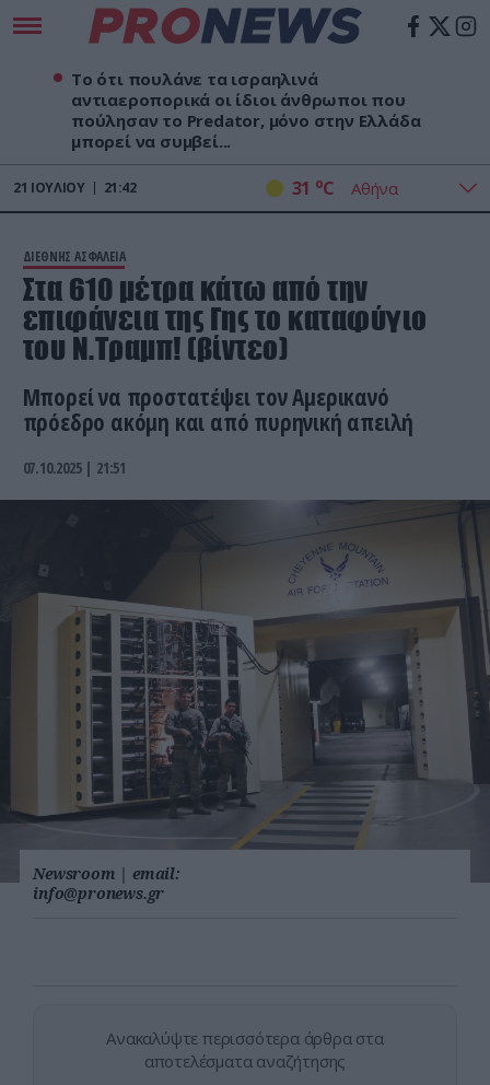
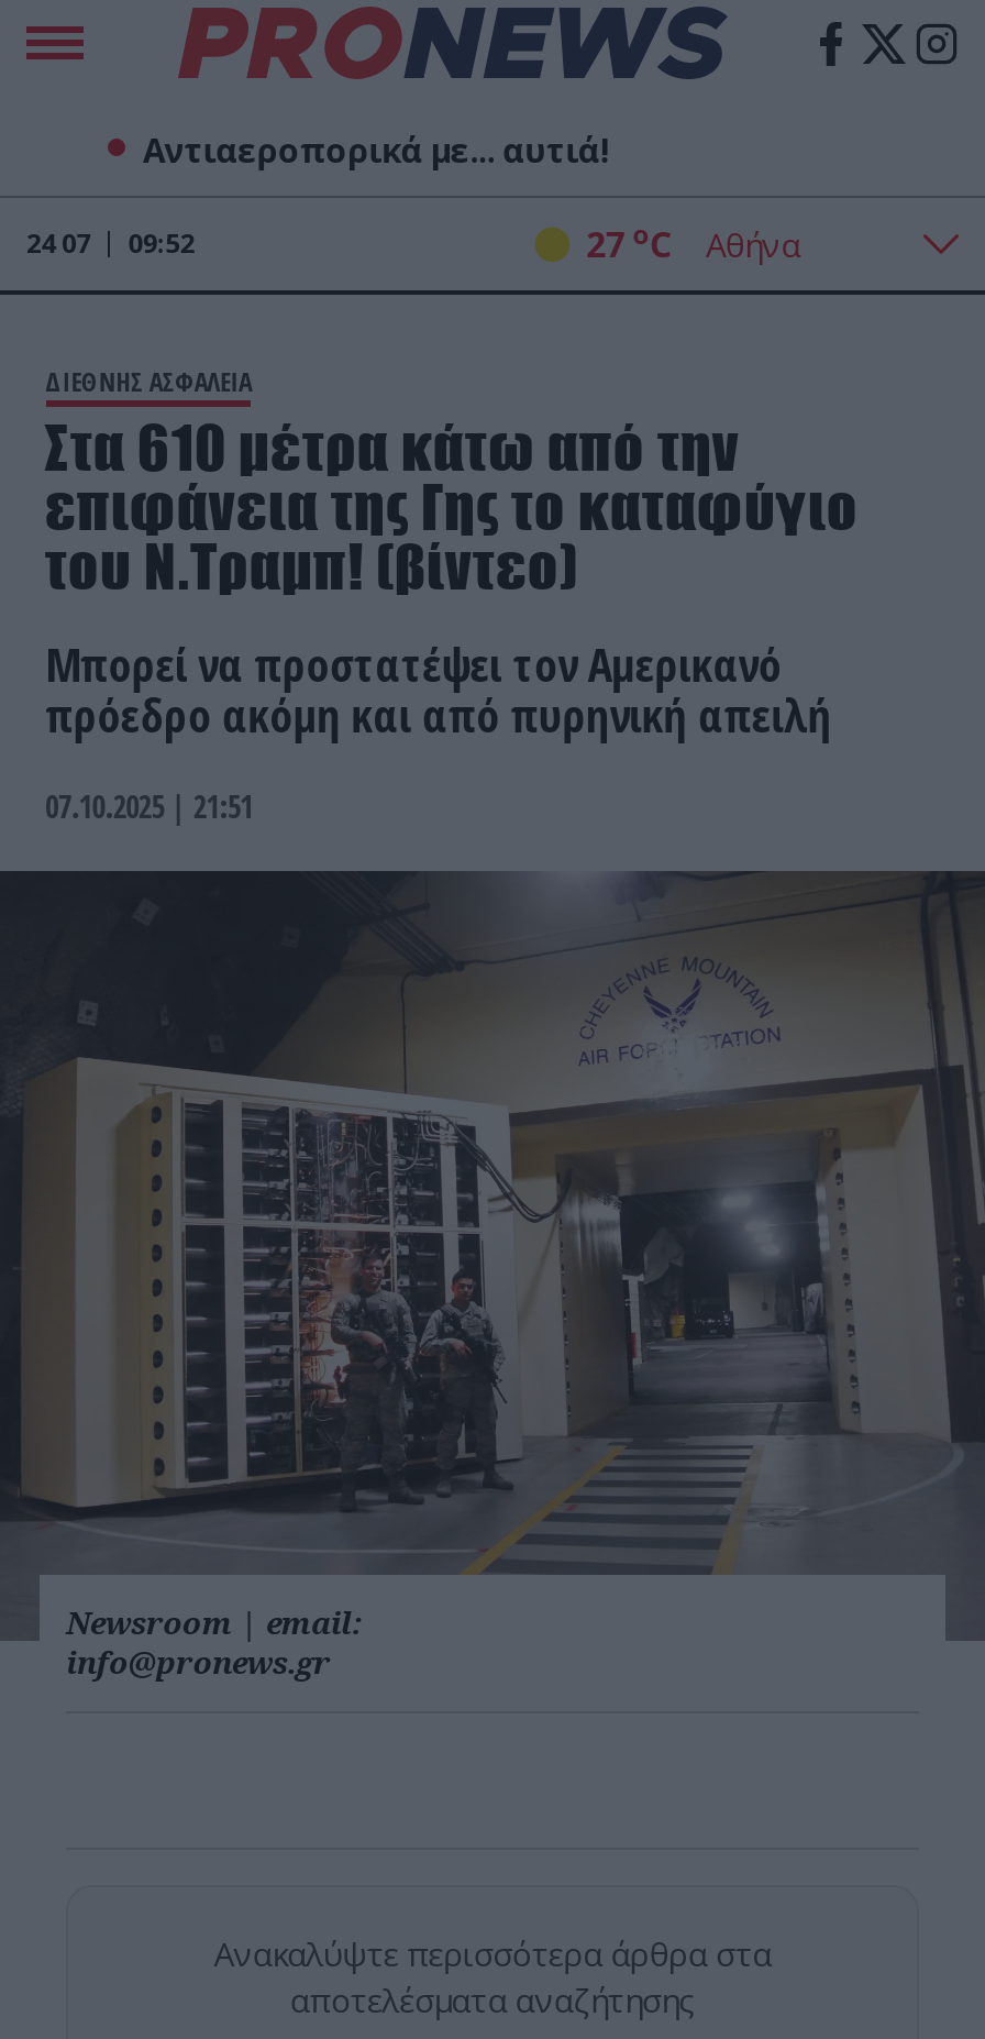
- Το ότι πουλάνε τα ισραηλινά
- αντιαεροπορικά οι ίδιοι άνθρωποι που
- πούλησαν το Predator, μόνο στην Ελλάδα
- μπορεί να συμβεί...
+ Αντιαεροπορικά με... αυτιά!

- 21 ΙΟΥΛΊΟΥ
- 21:42
- 31 oC
+ 24 07
+ 09:52
+ 27 oC
